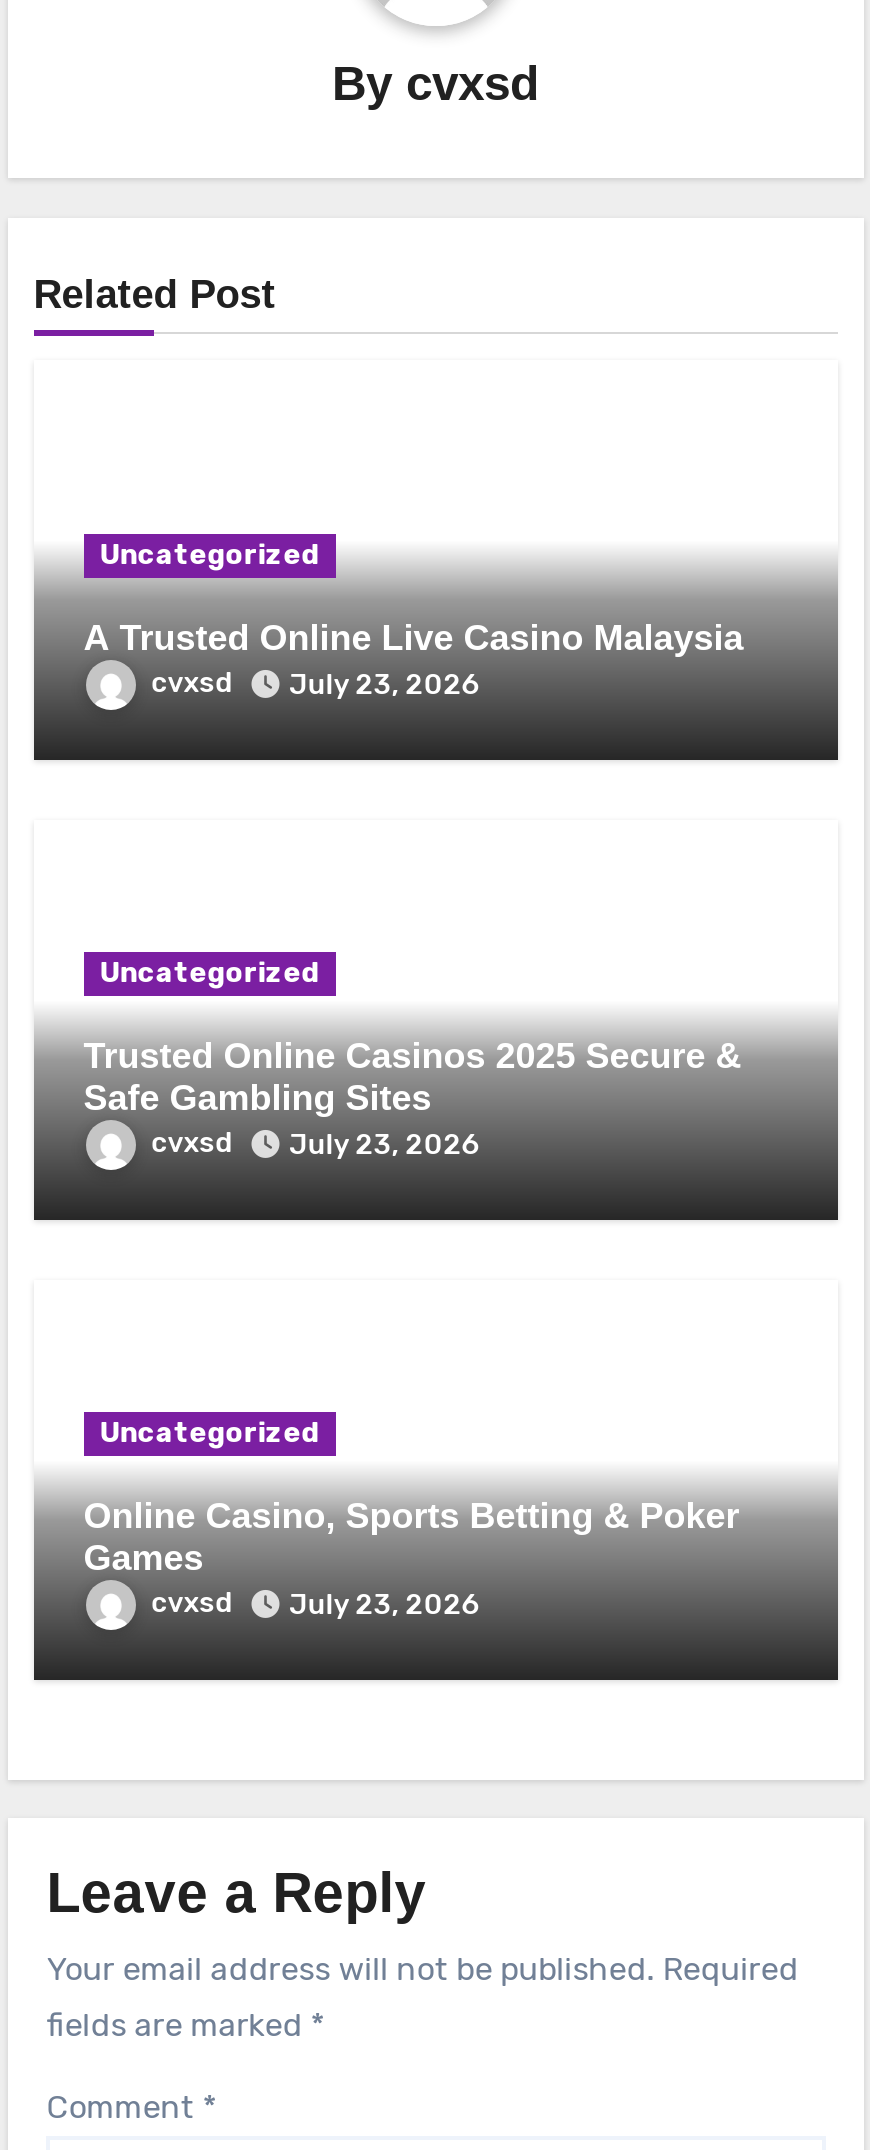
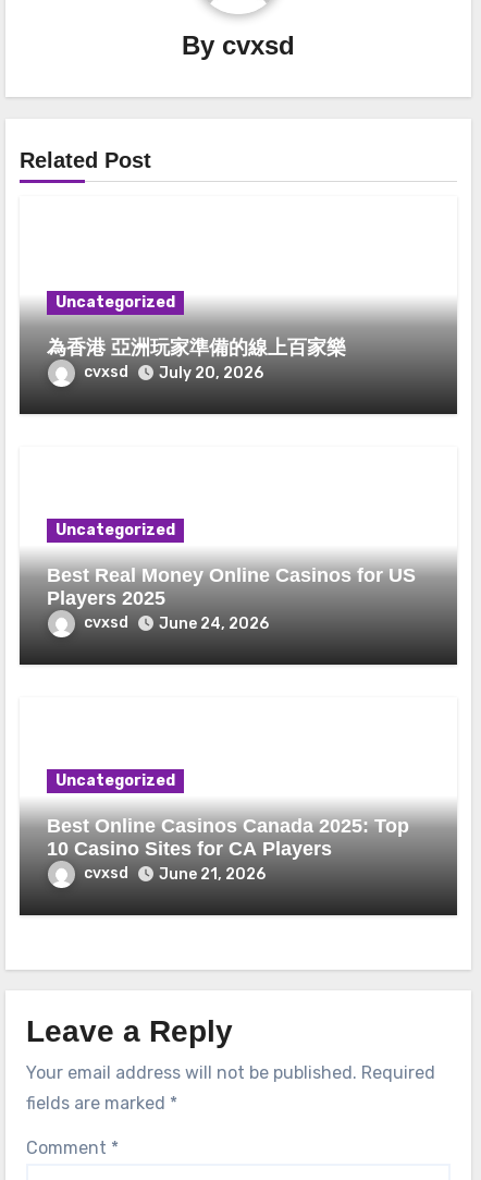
- A Trusted Online Live Casino Malaysia
+ 為香港 亞洲玩家準備的線上百家樂

- cvxsd July 23, 2026
+ cvxsd July 20, 2026

- Trusted Online Casinos 2025 Secure &
- Safe Gambling Sites
+ Best Real Money Online Casinos for US
+ Players 2025

- cvxsd July 23, 2026
+ cvxsd June 24, 2026

- Online Casino, Sports Betting & Poker
- Games
+ Best Online Casinos Canada 2025: Top
+ 10 Casino Sites for CA Players

- cvxsd July 23, 2026
+ cvxsd June 21, 2026
